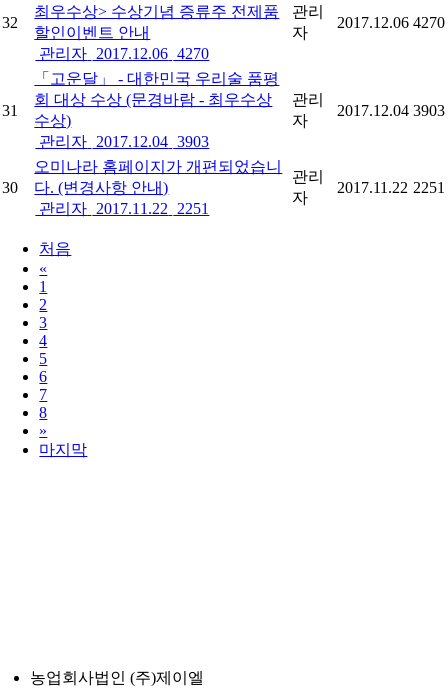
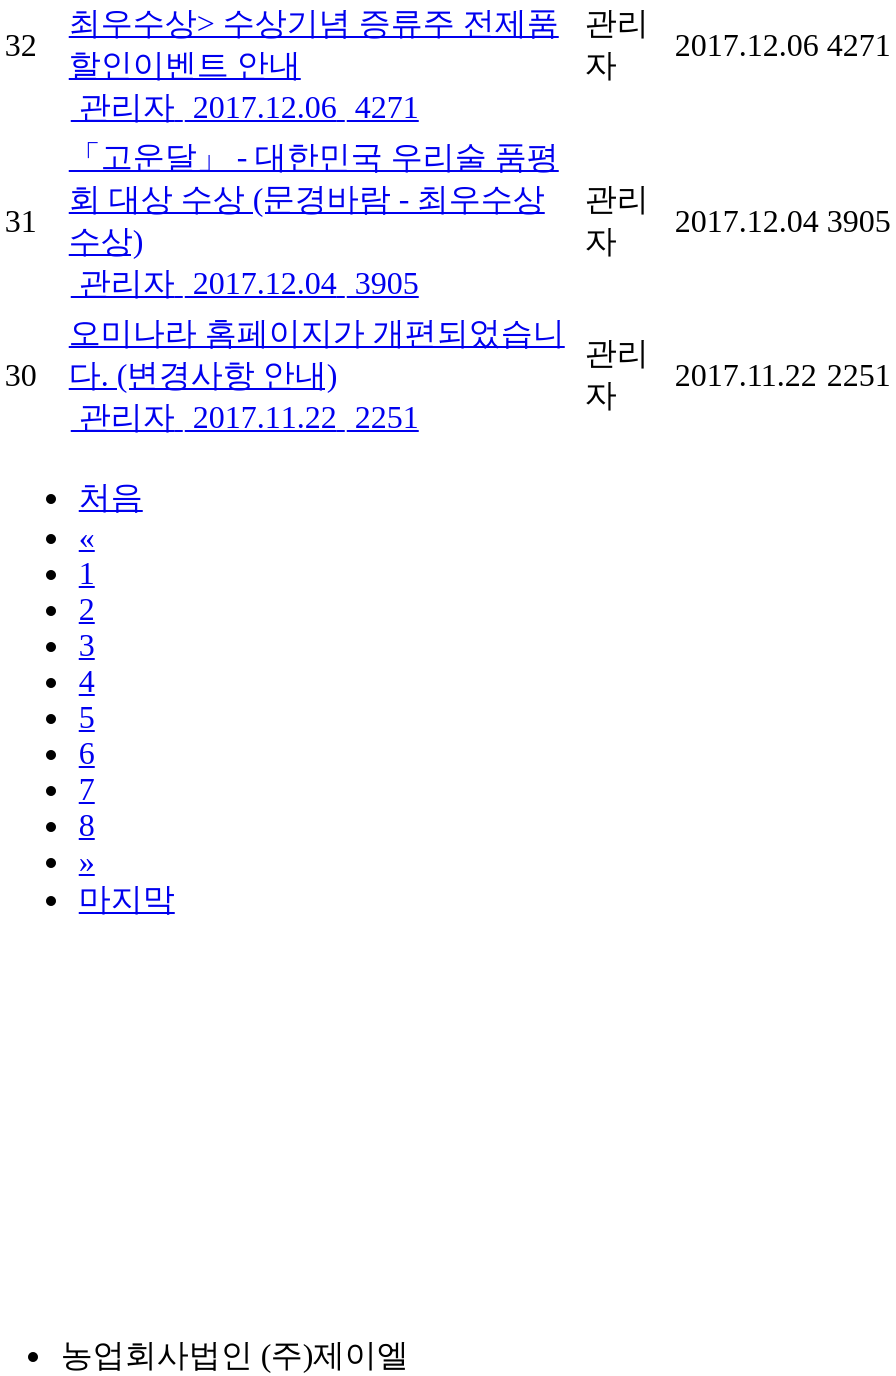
- 2017.12.06 4270
+ 2017.12.06 4271

- 관리자 2017.12.06 4270
+ 관리자 2017.12.06 4271

- 2017.12.04 3903
+ 2017.12.04 3905

- 관리자 2017.12.04 3903
+ 관리자 2017.12.04 3905
